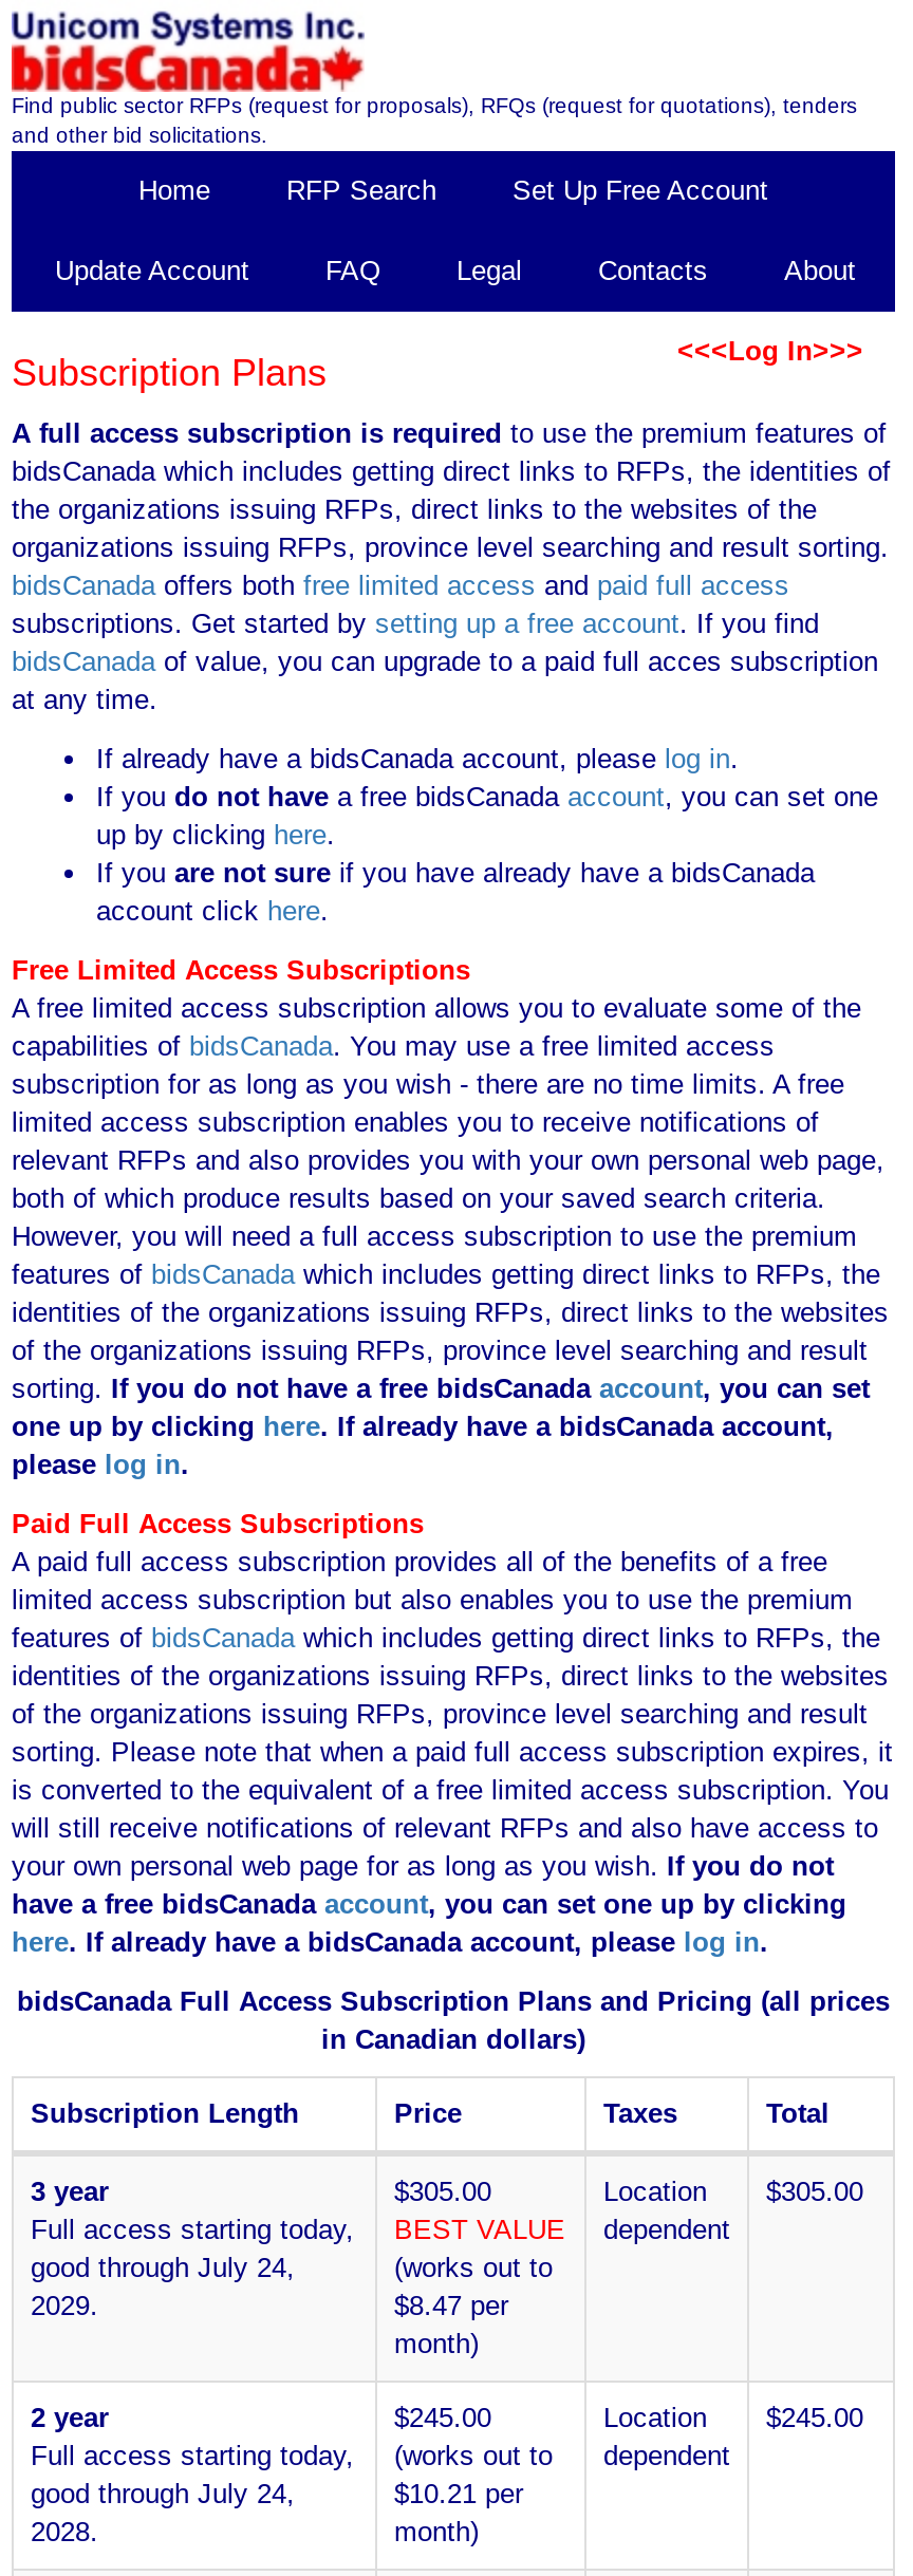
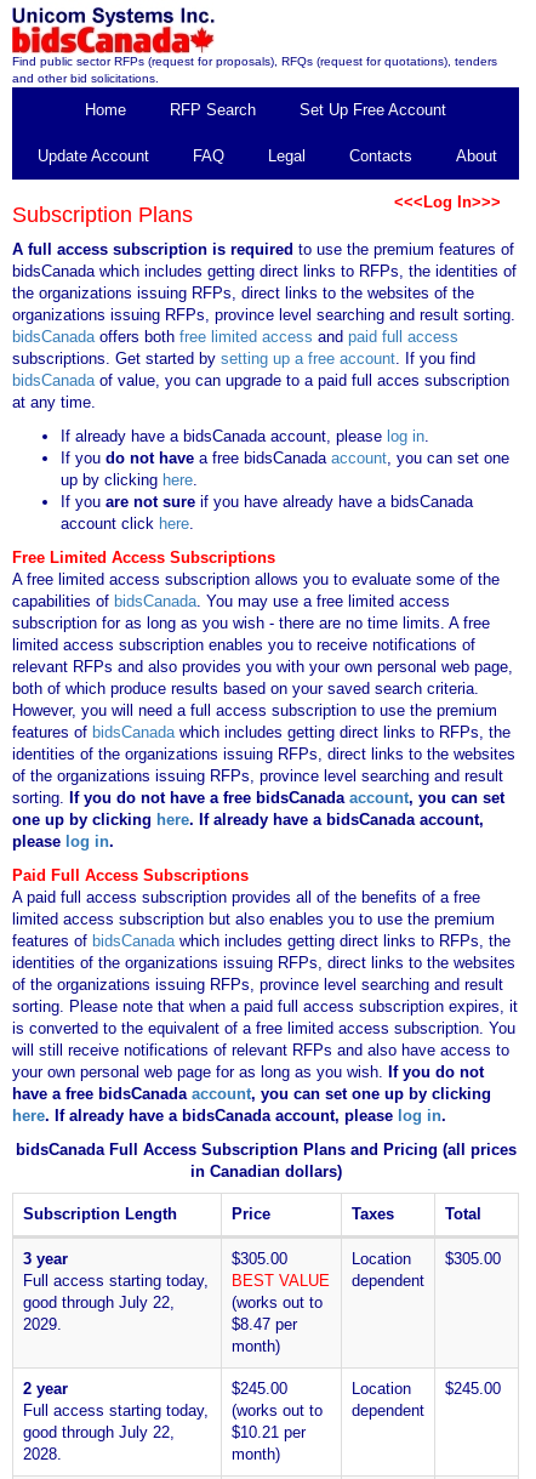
- good through July 24,
+ good through July 22,

- good through July 24,
+ good through July 22,
